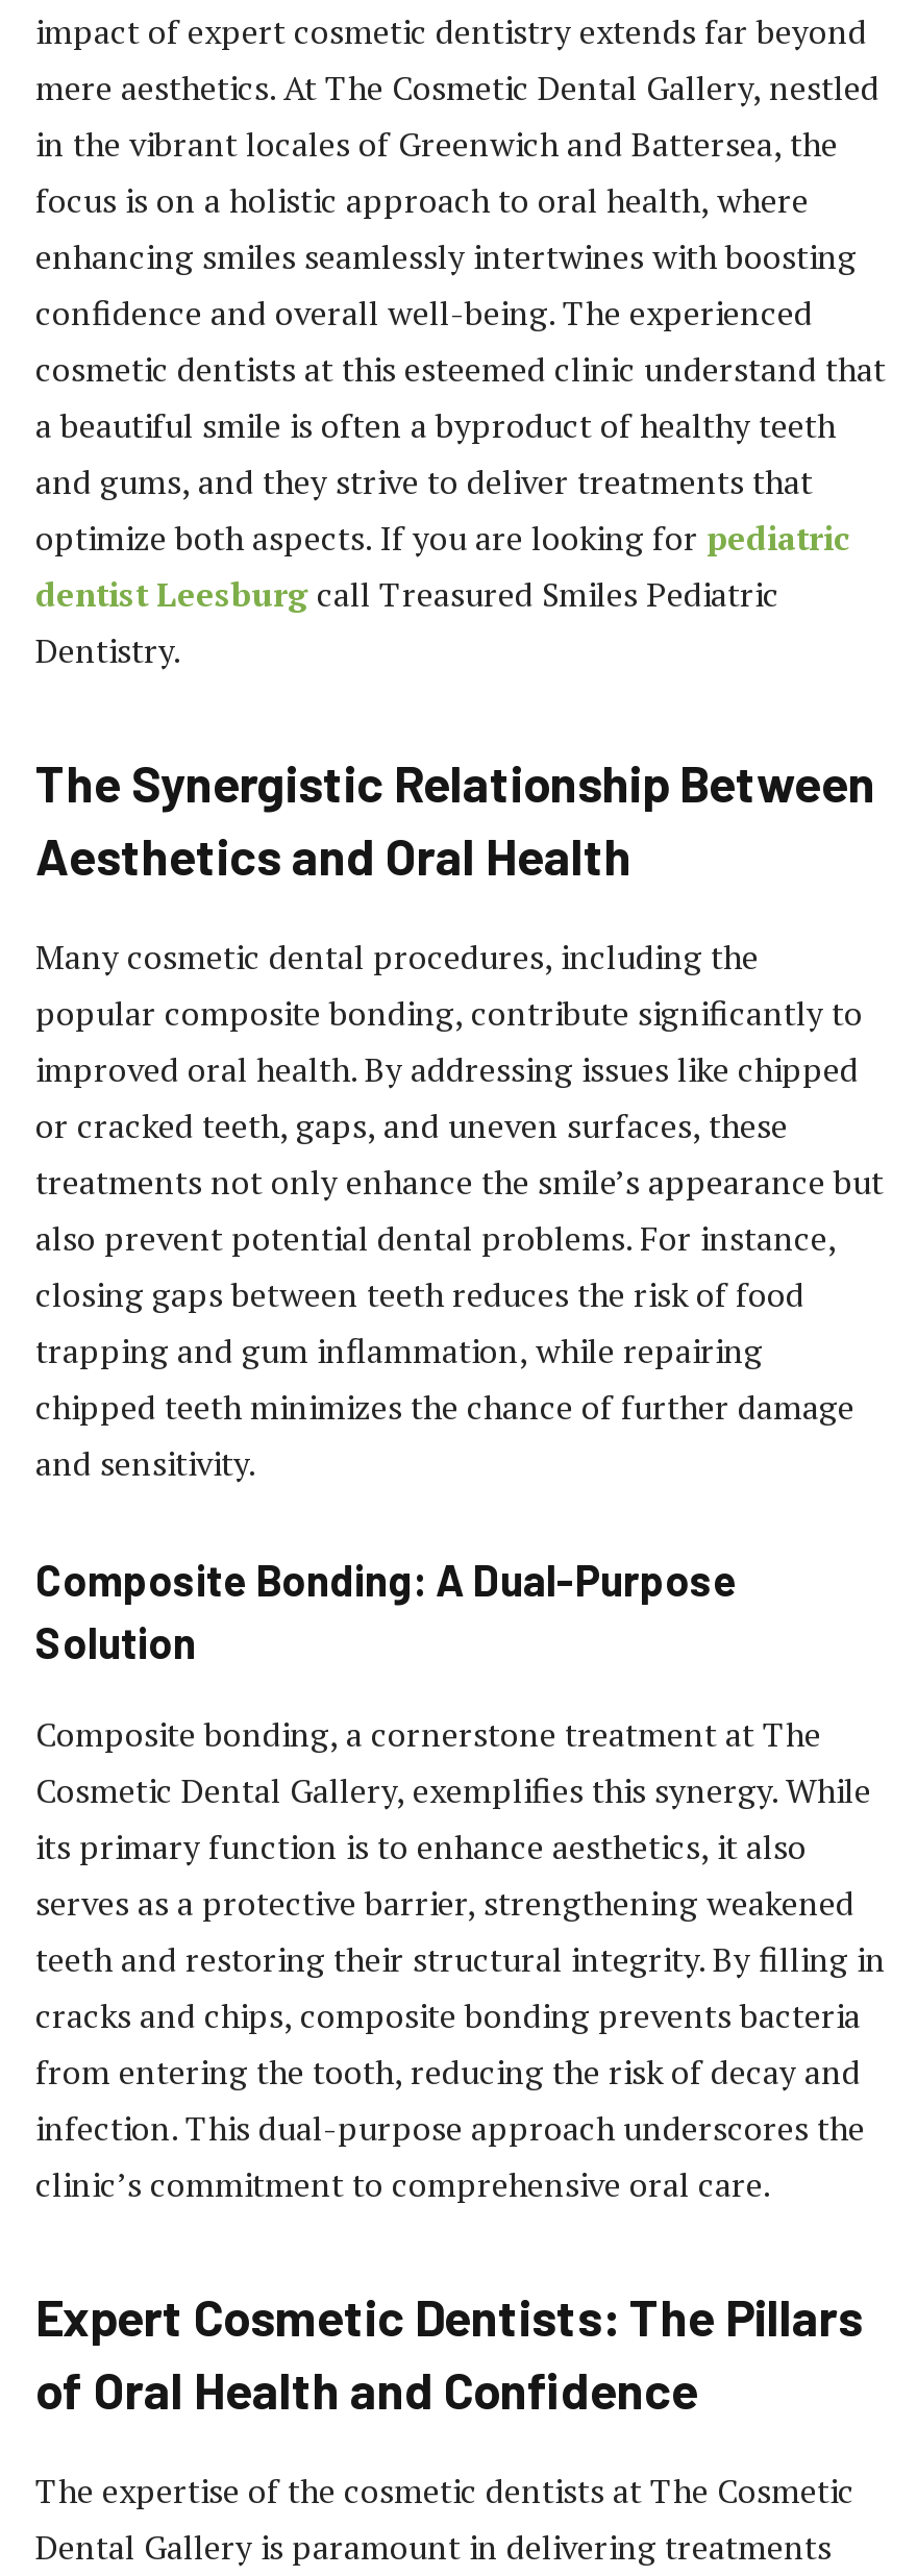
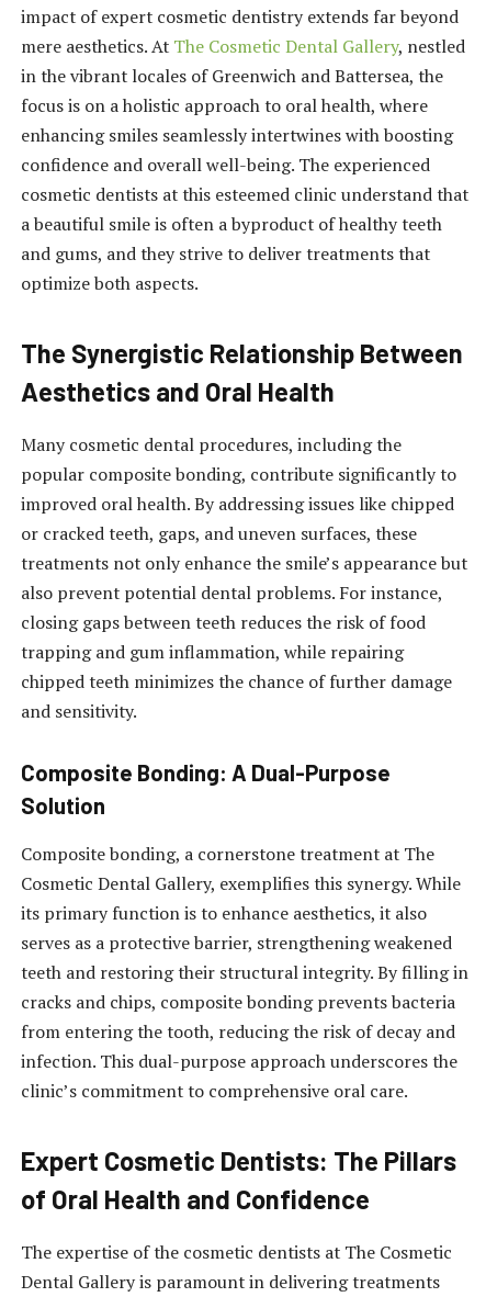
- optimize both aspects. If you are looking for pediatric
- dentist Leesburg call Treasured Smiles Pediatric
- Dentistry.
+ optimize both aspects.
